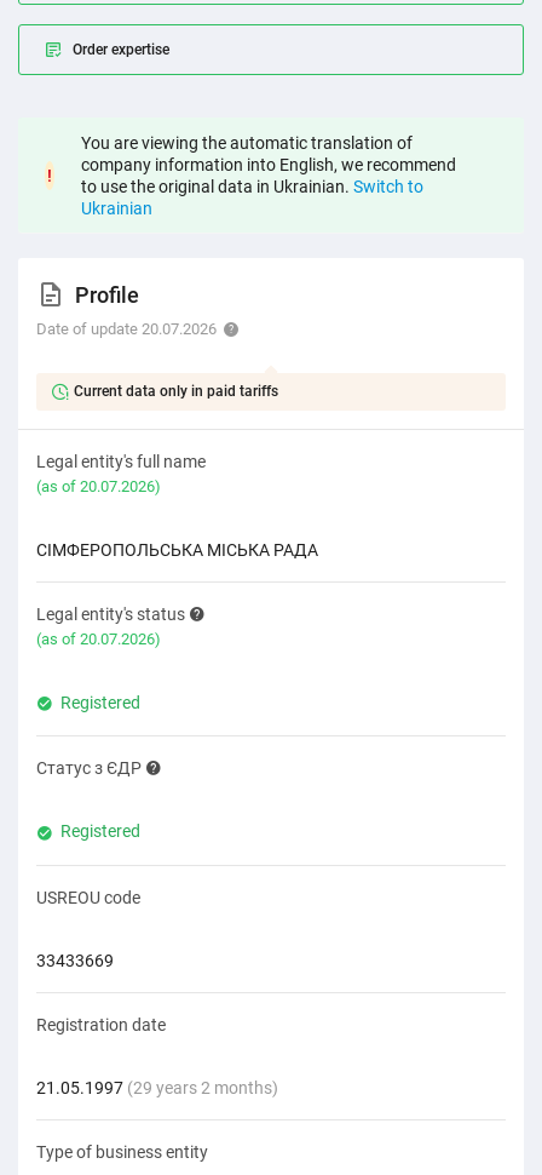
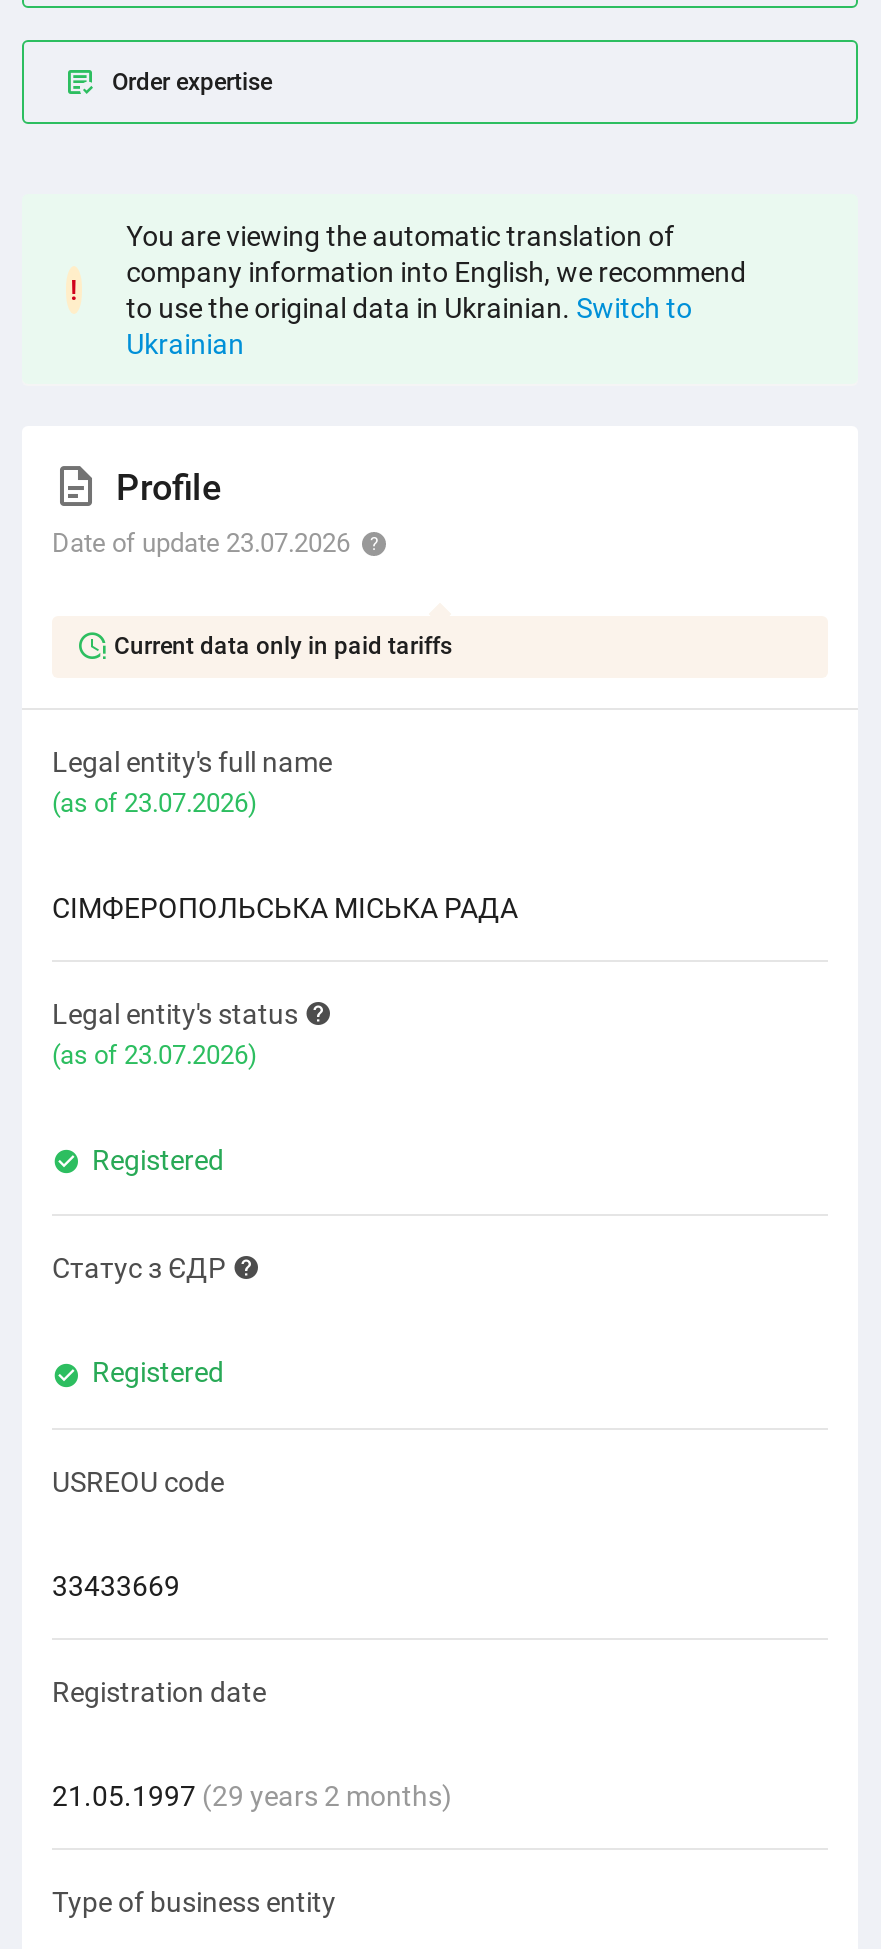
- Date of update 20.07.2026
+ Date of update 23.07.2026

- (as of 20.07.2026)
+ (as of 23.07.2026)

- (as of 20.07.2026)
+ (as of 23.07.2026)
